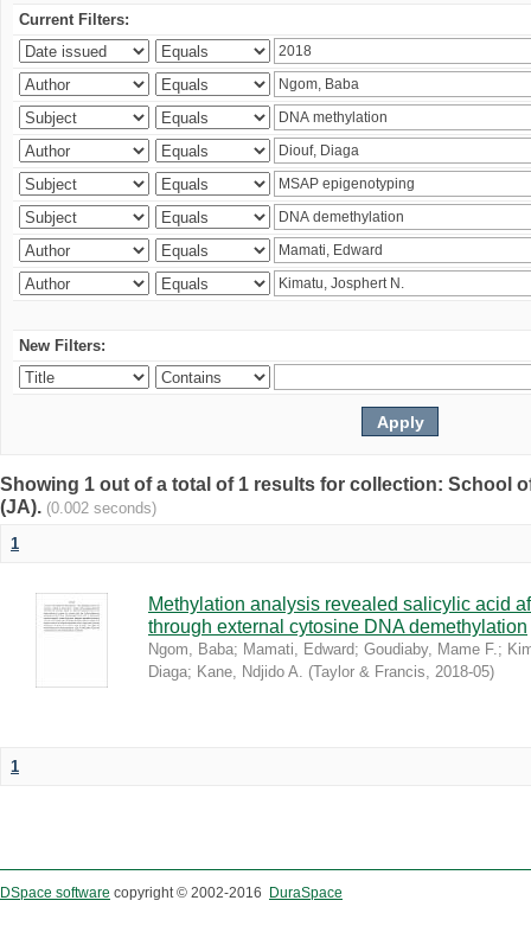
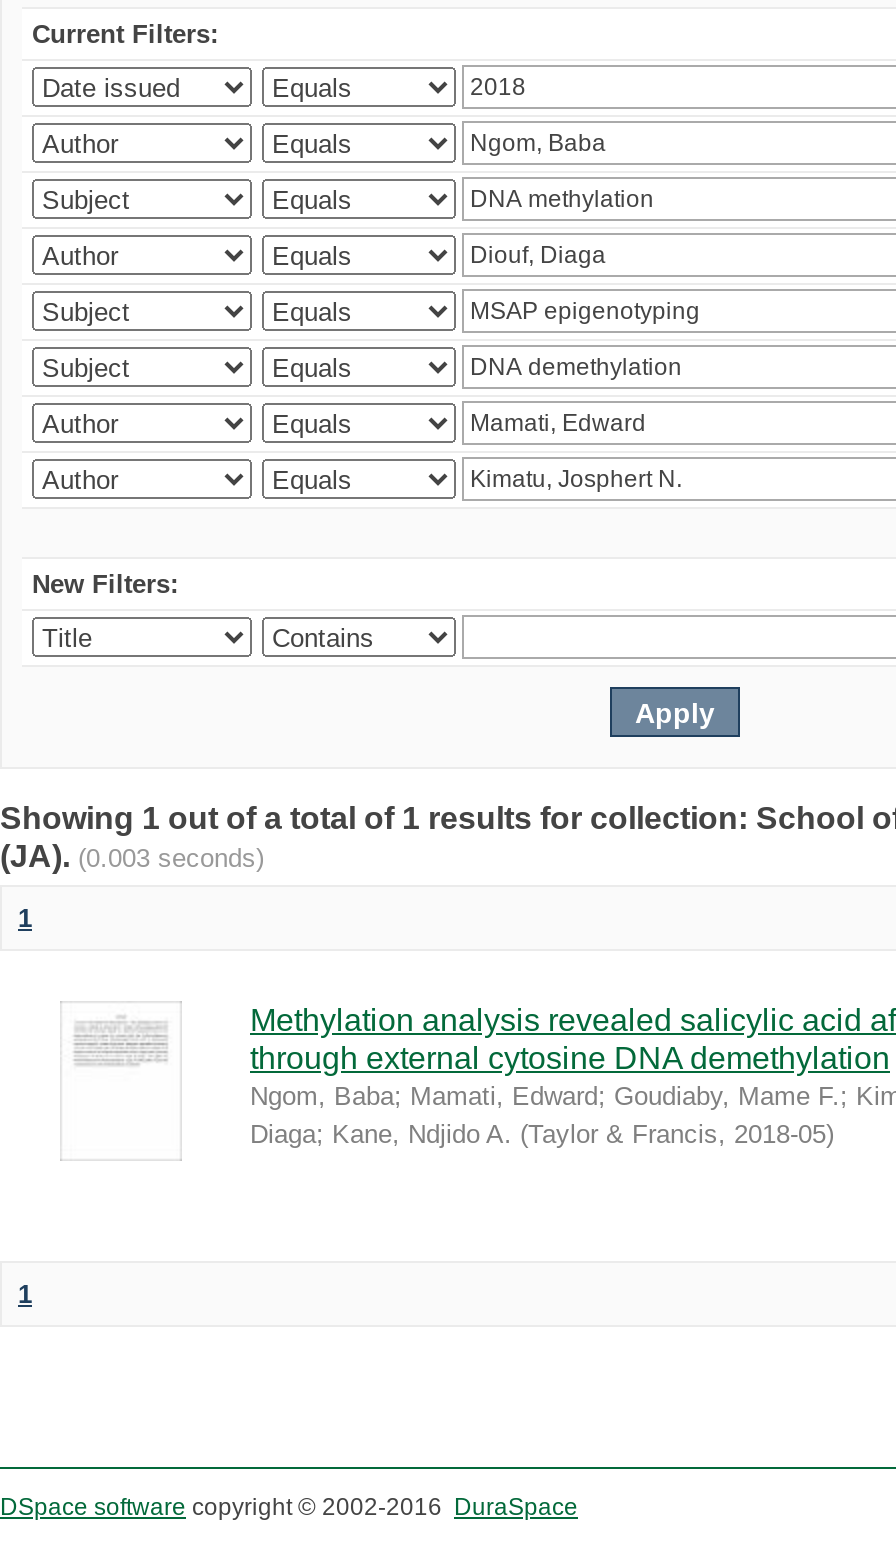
- (JA). (0.002 seconds)
+ (JA). (0.003 seconds)
